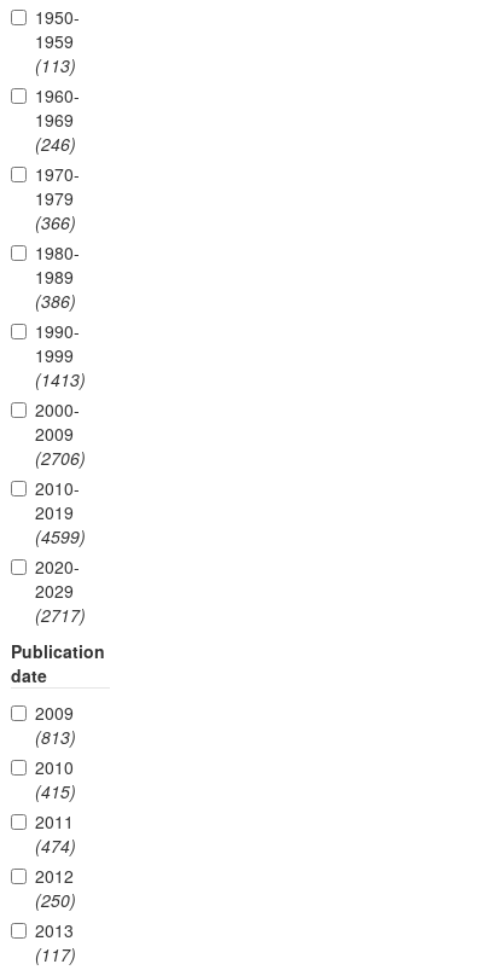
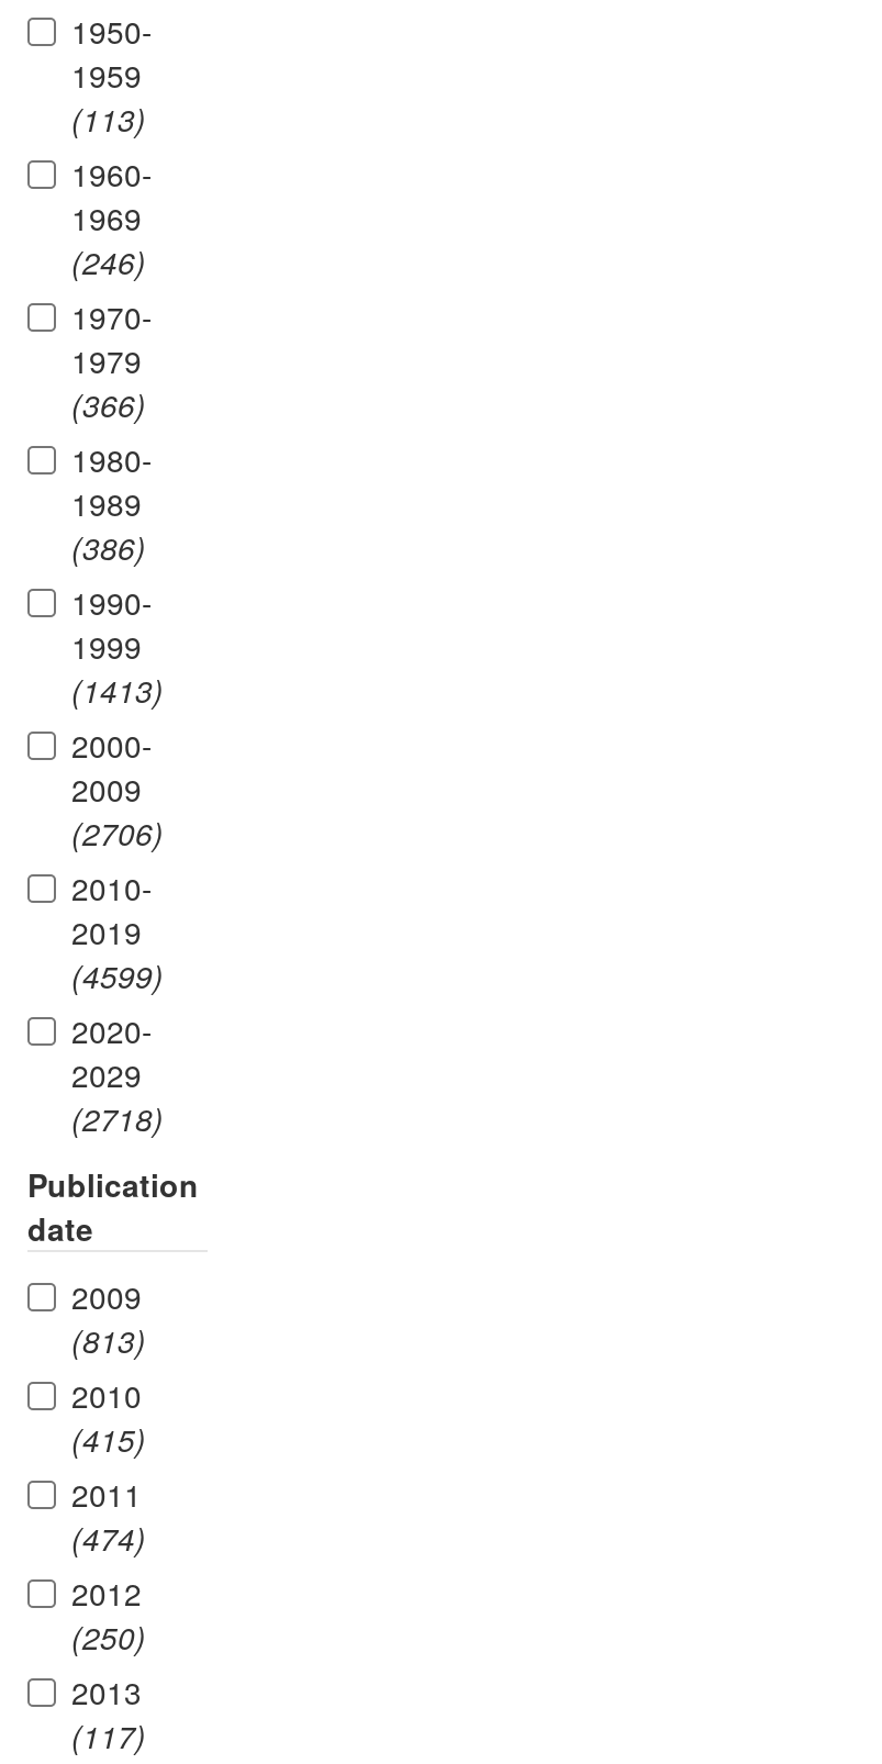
- (2717)
+ (2718)
